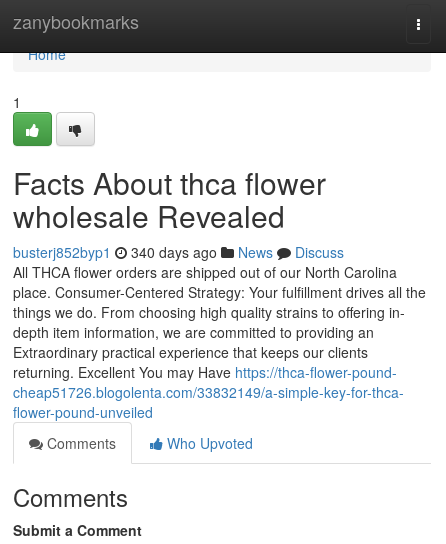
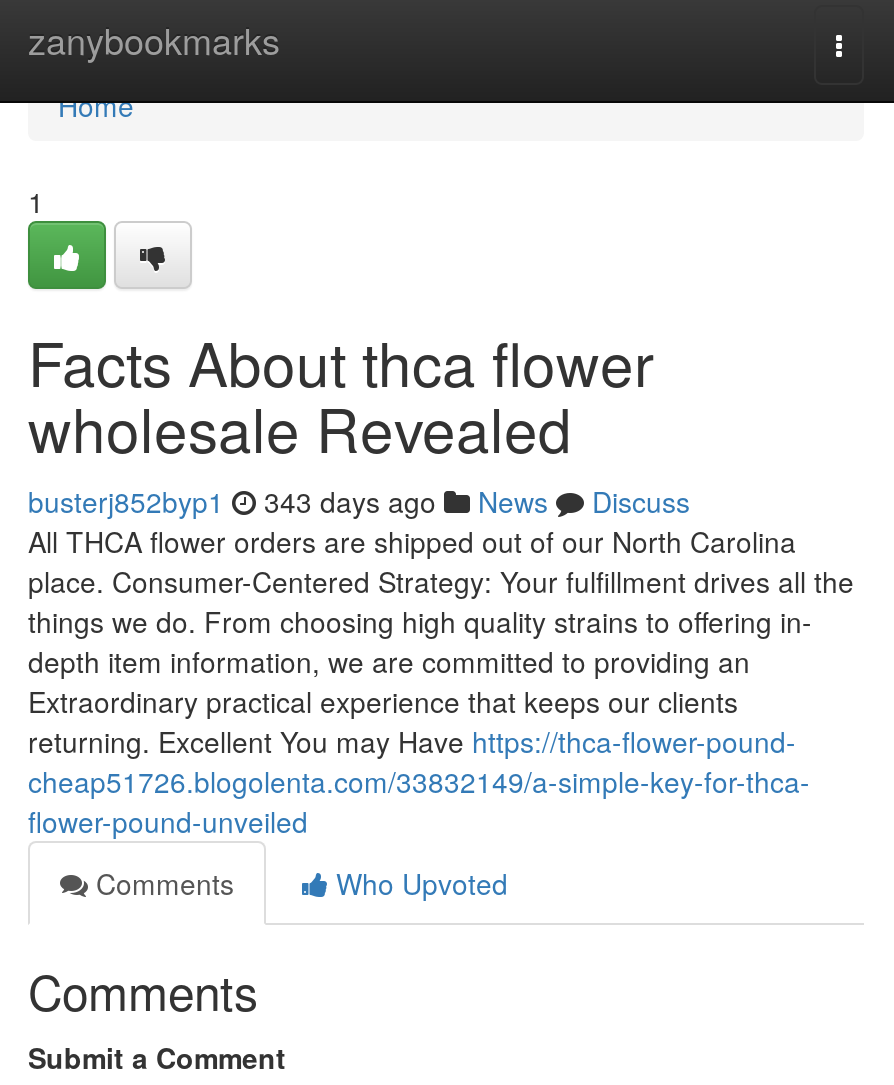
- busterj852byp1 340 days ago News Discuss
+ busterj852byp1 343 days ago News Discuss
